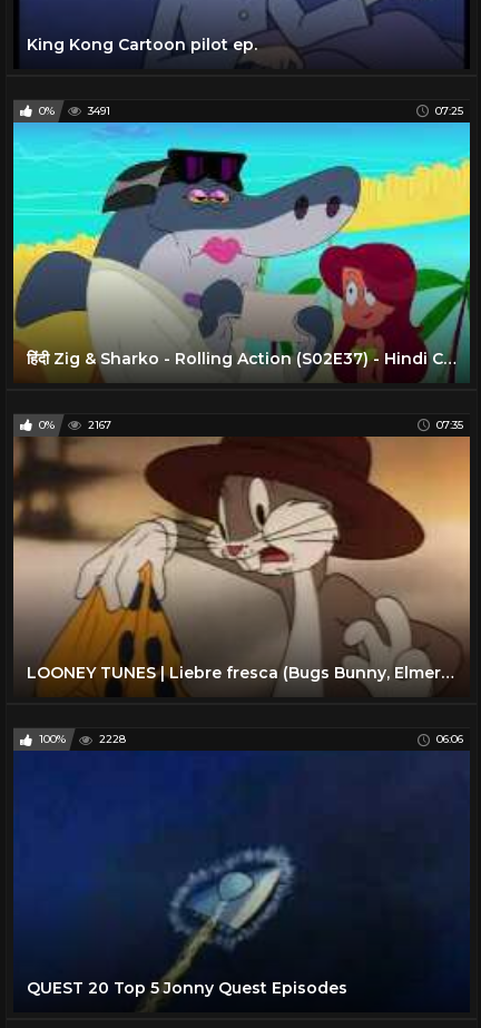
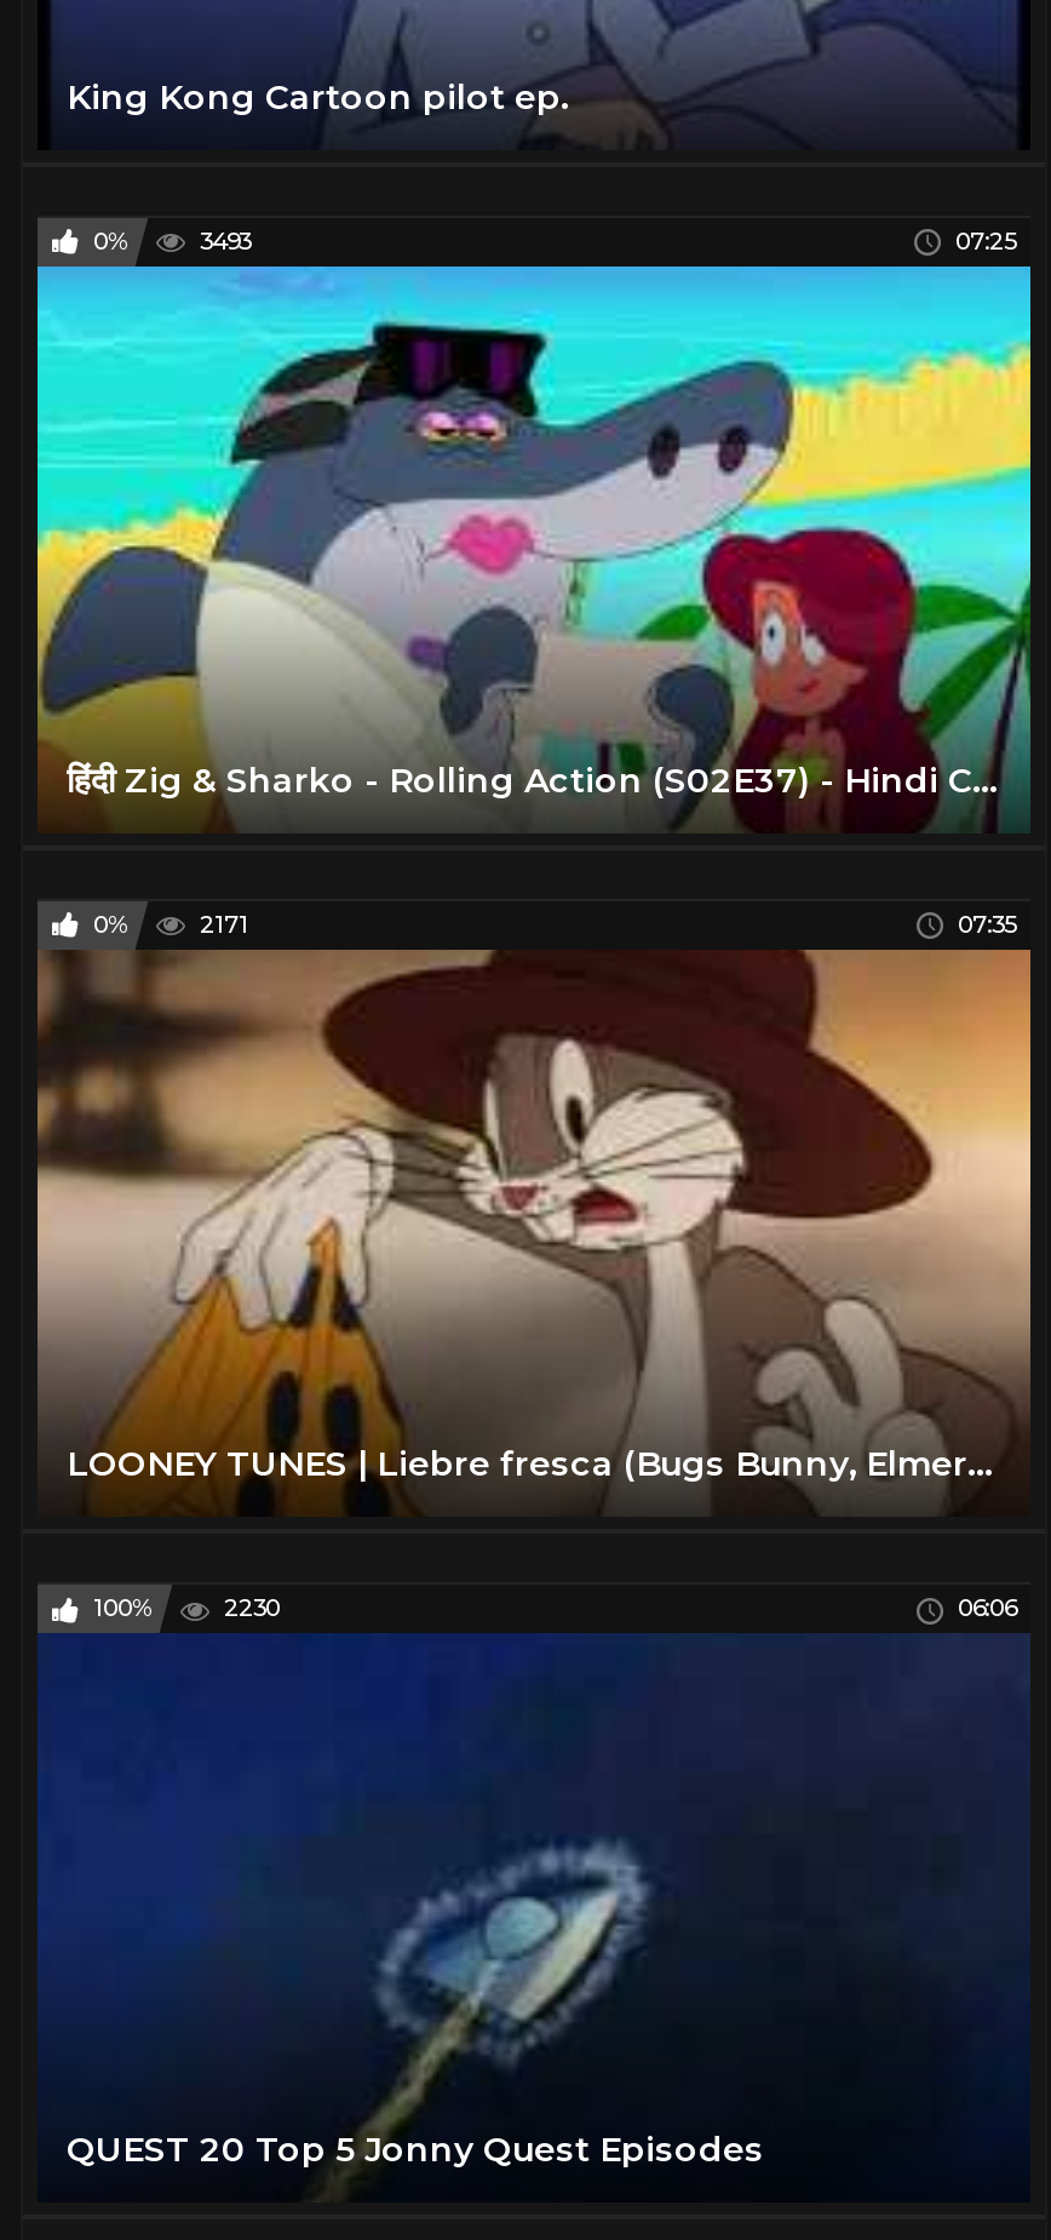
- 3491
+ 3493

- 2167
+ 2171

- 2228
+ 2230
